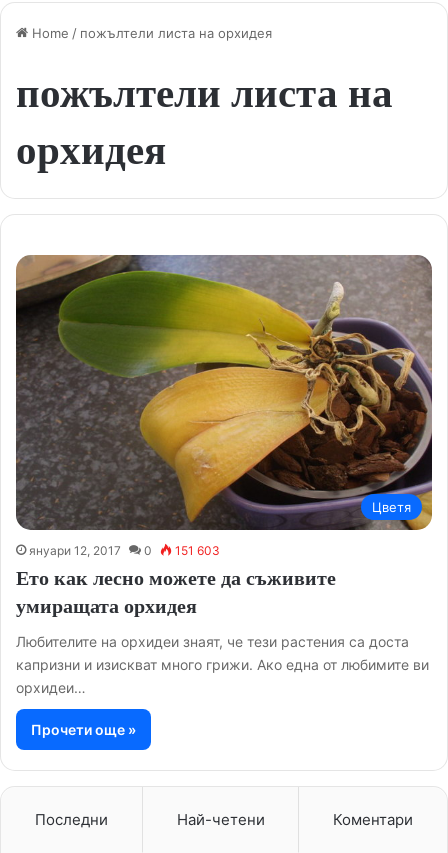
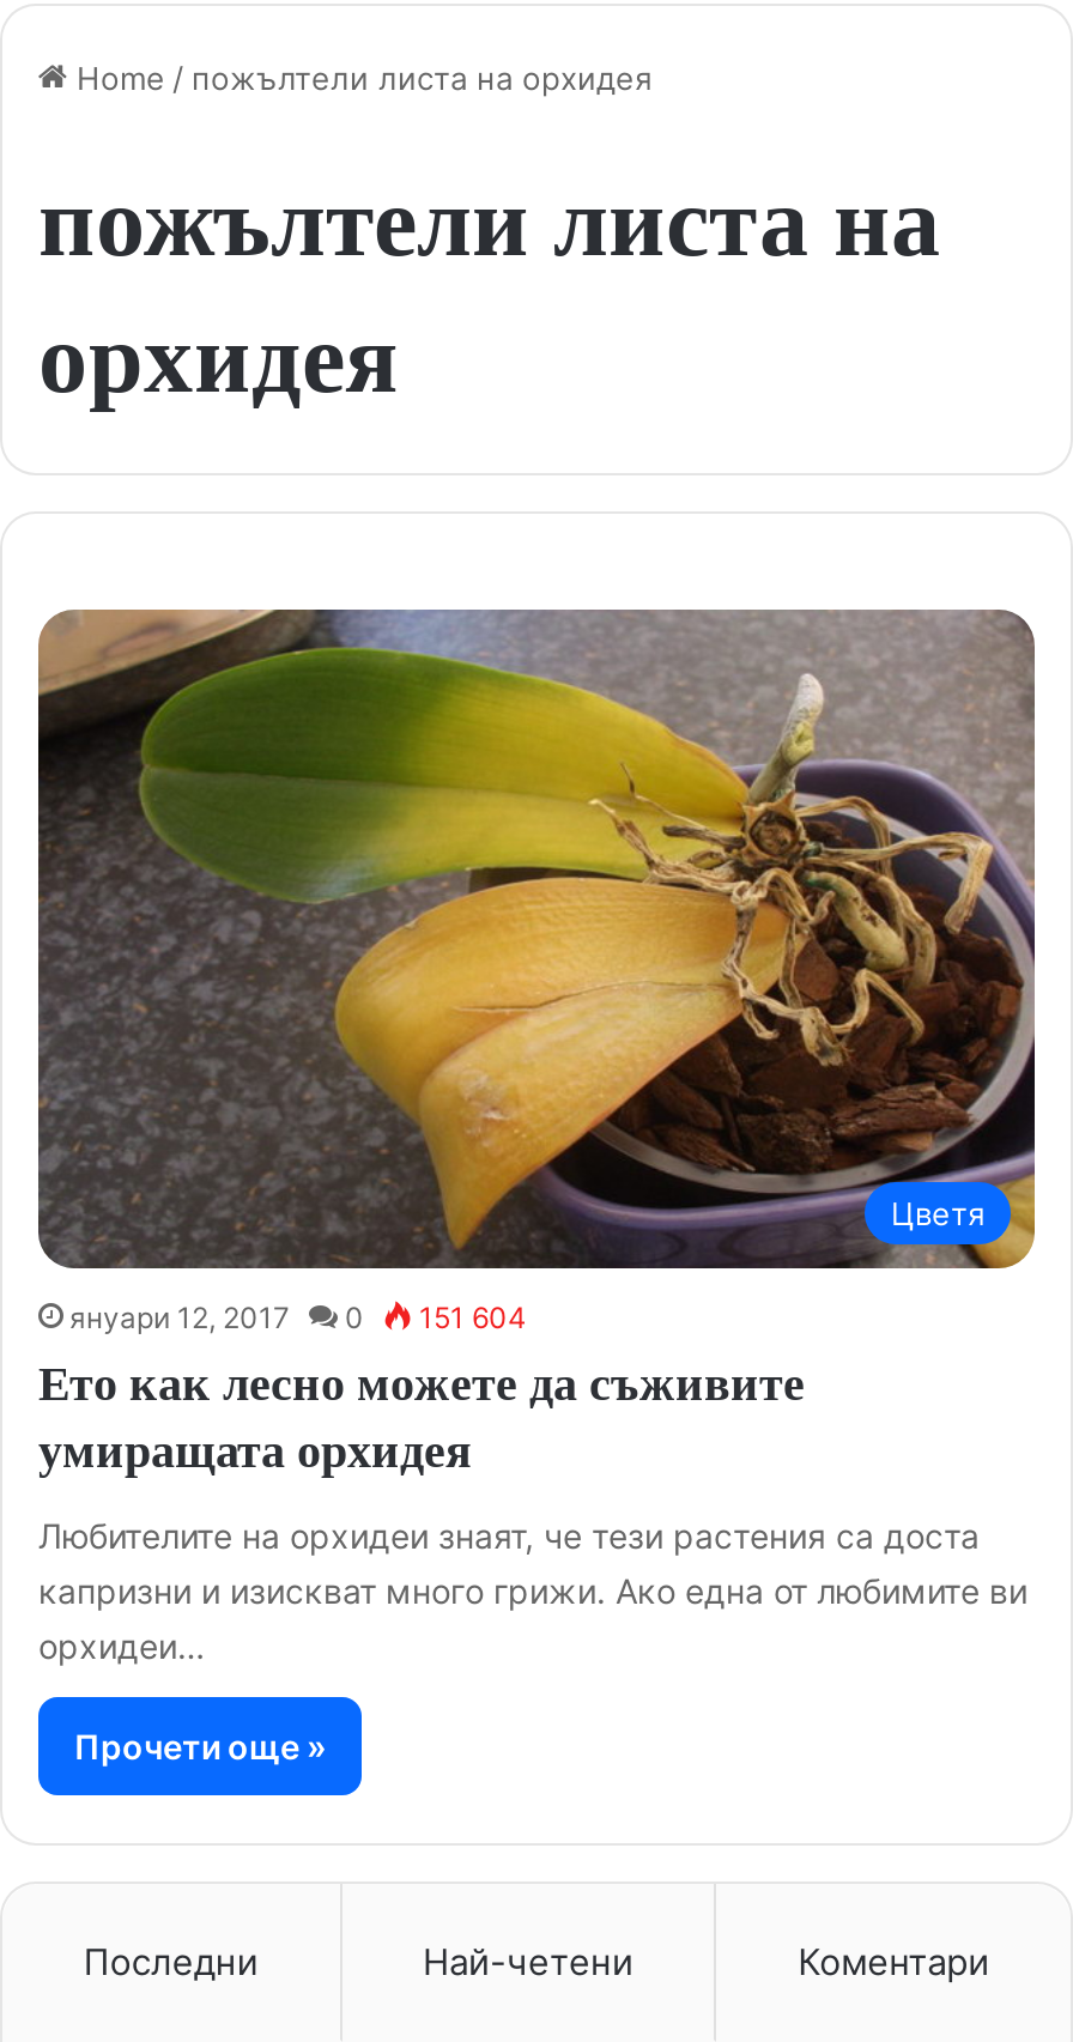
- януари 12, 2017 0 151 603
+ януари 12, 2017 0 151 604
